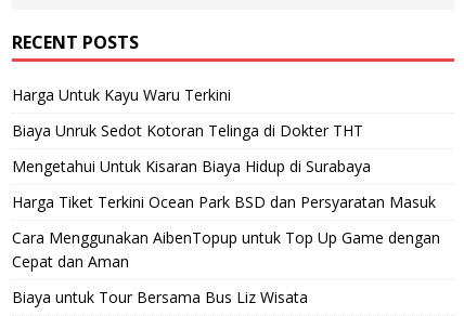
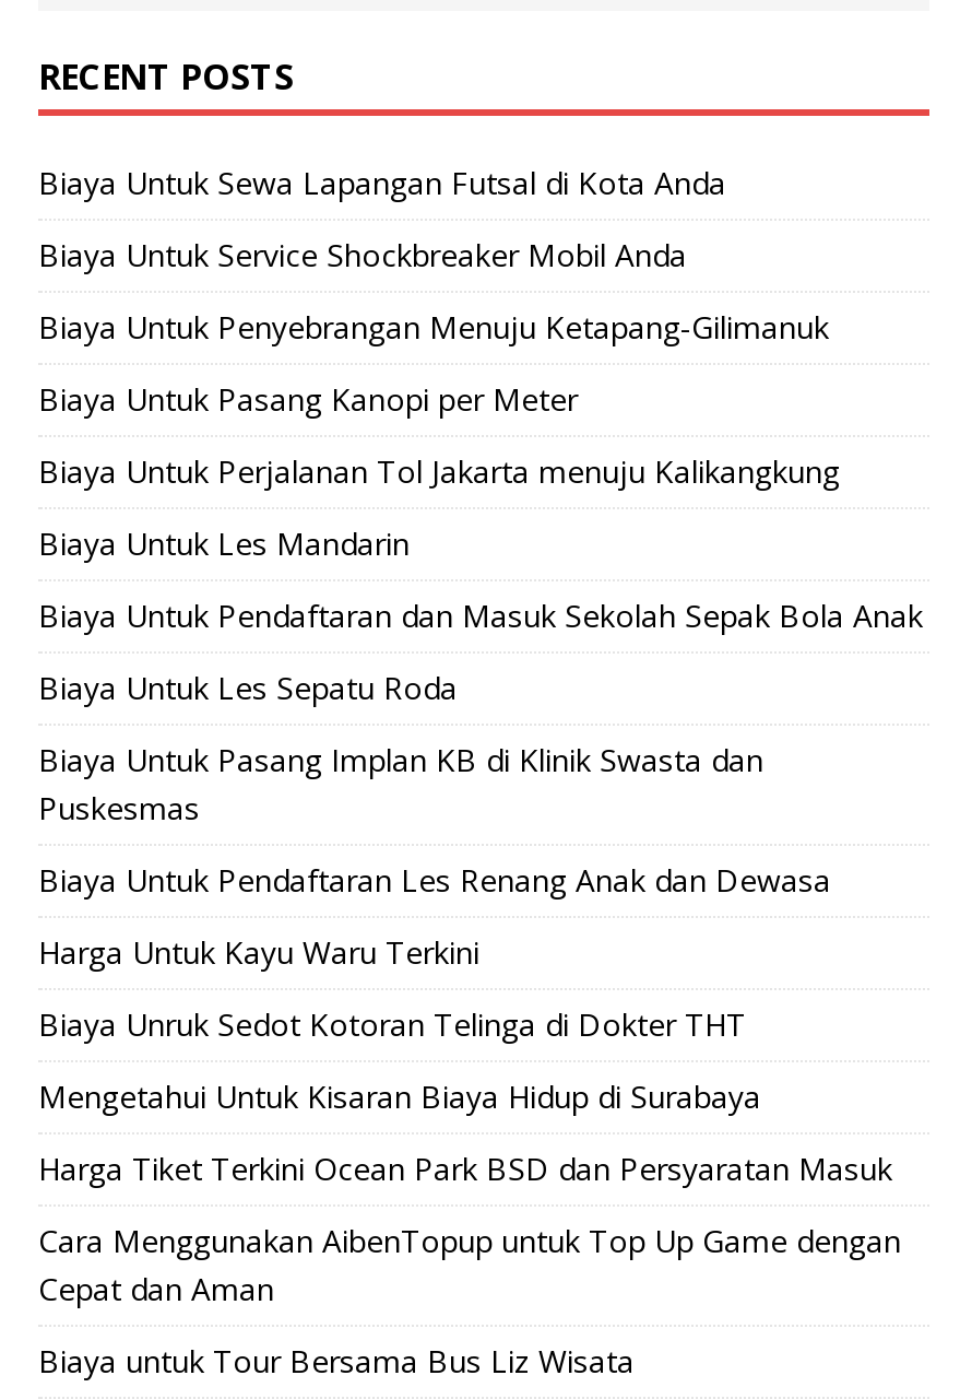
+ Biaya Untuk Sewa Lapangan Futsal di Kota Anda
+ Biaya Untuk Service Shockbreaker Mobil Anda
+ Biaya Untuk Penyebrangan Menuju Ketapang-Gilimanuk
+ Biaya Untuk Pasang Kanopi per Meter
+ Biaya Untuk Perjalanan Tol Jakarta menuju Kalikangkung
+ Biaya Untuk Les Mandarin
+ Biaya Untuk Pendaftaran dan Masuk Sekolah Sepak Bola Anak
+ Biaya Untuk Les Sepatu Roda
+ Biaya Untuk Pasang Implan KB di Klinik Swasta dan
+ Puskesmas
+ Biaya Untuk Pendaftaran Les Renang Anak dan Dewasa
